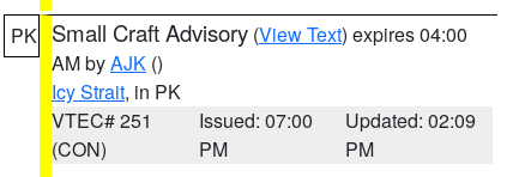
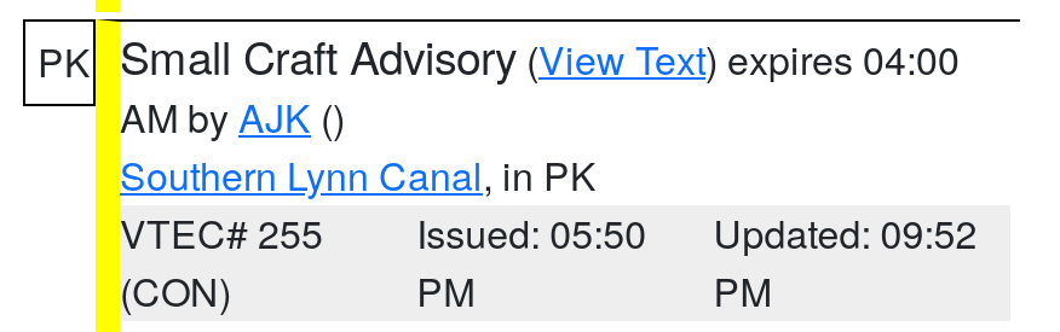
- Icy Strait, in PK
- VTEC# 251
+ Southern Lynn Canal, in PK
+ VTEC# 255

- Issued: 07:00
+ Issued: 05:50

- Updated: 02:09
+ Updated: 09:52
